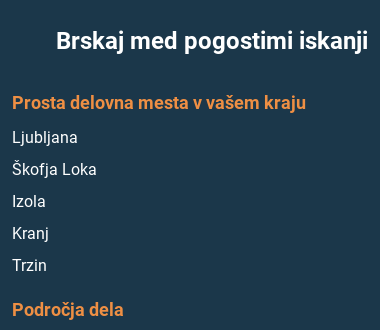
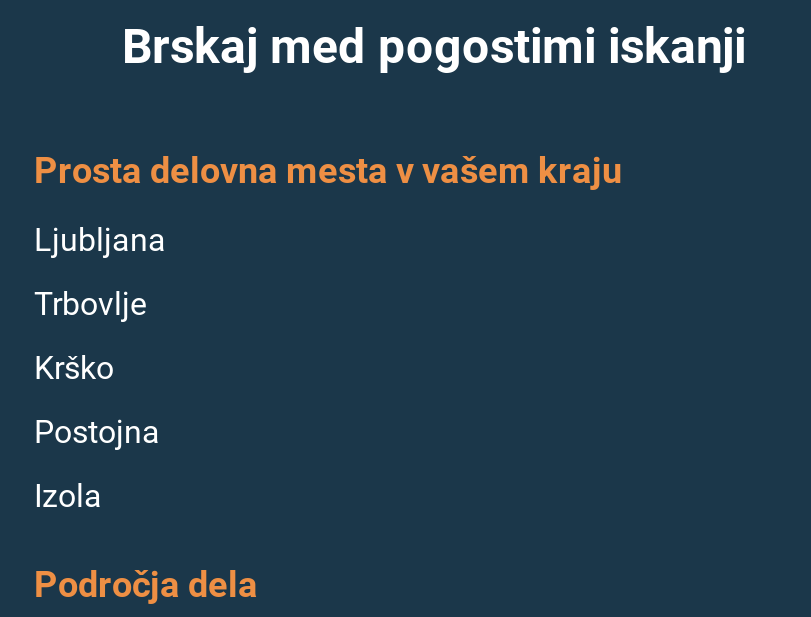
- Škofja Loka
+ Trbovlje
+ Krško
+ Postojna

moved down: Izola

- Kranj
- Trzin
